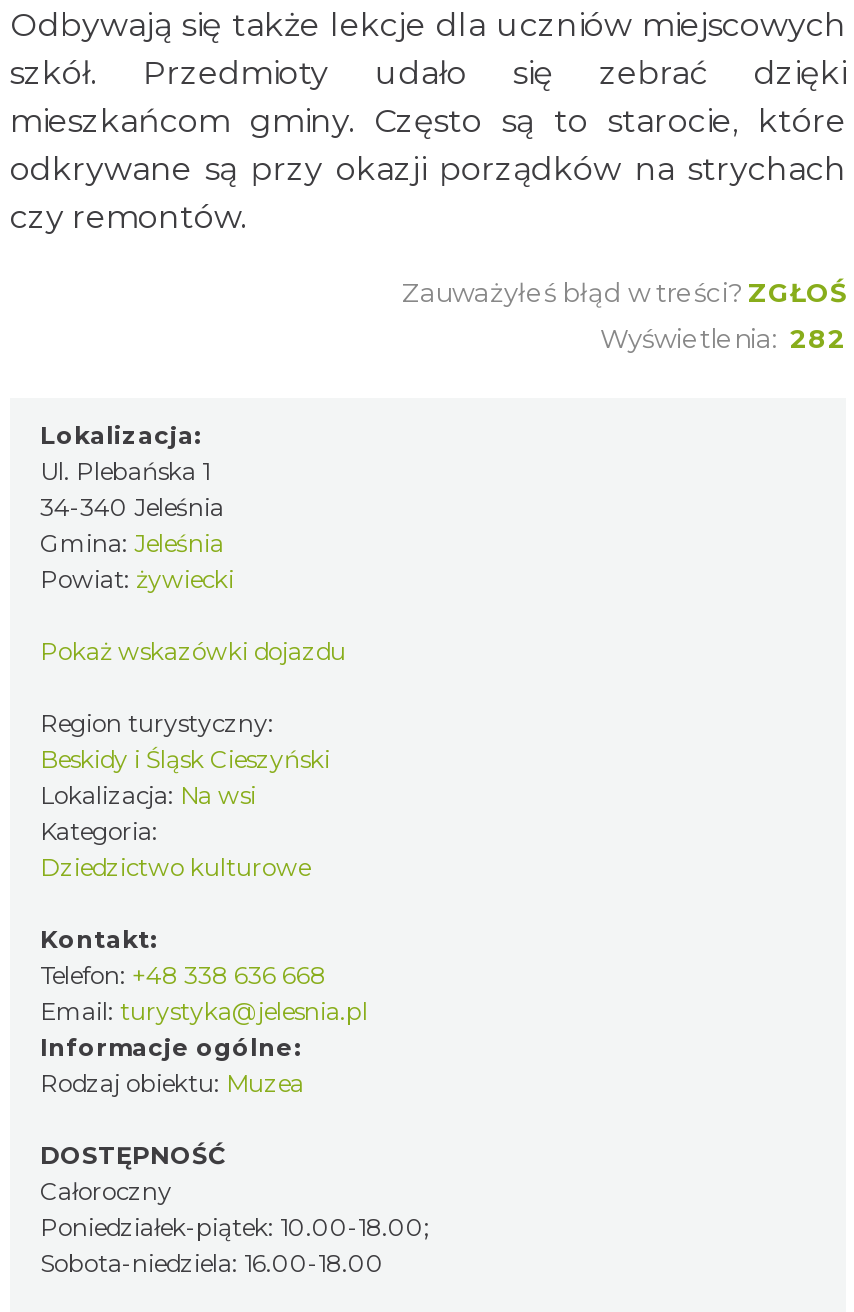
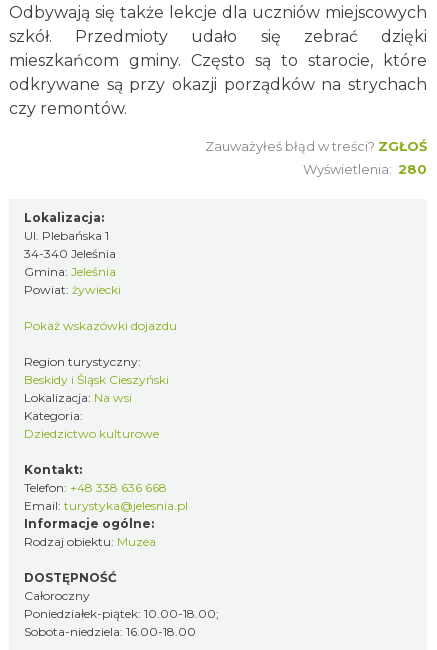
- Wyświetlenia: 282
+ Wyświetlenia: 280
